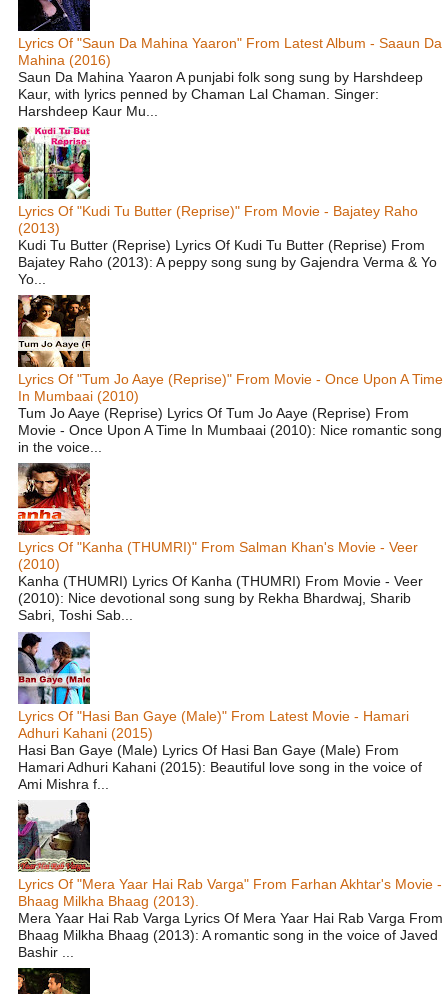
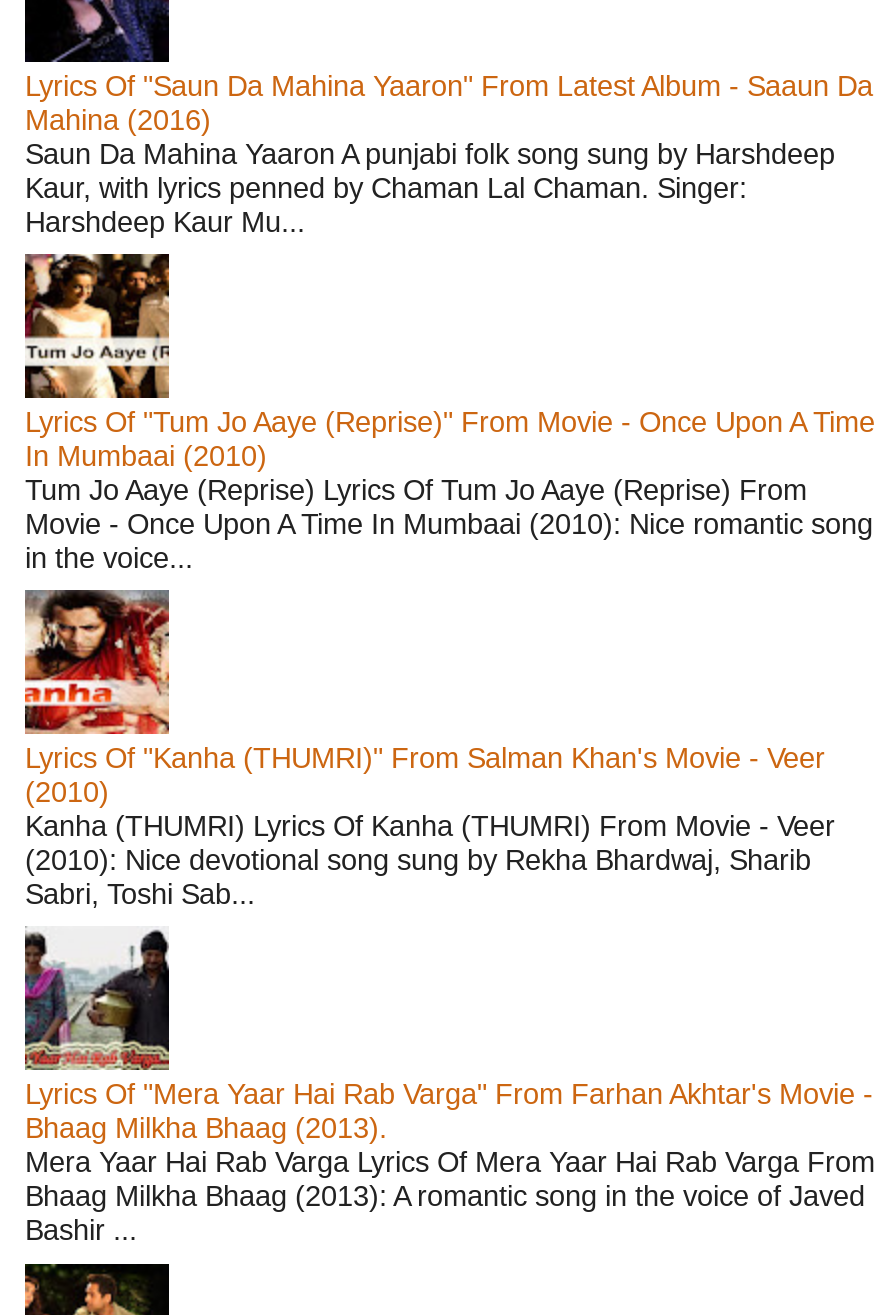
- [image]
- Lyrics Of "Kudi Tu Butter (Reprise)" From Movie - Bajatey Raho
- (2013)
- Kudi Tu Butter (Reprise) Lyrics Of Kudi Tu Butter (Reprise) From
- Bajatey Raho (2013): A peppy song sung by Gajendra Verma & Yo
- Yo...

- [image]
- Lyrics Of "Hasi Ban Gaye (Male)" From Latest Movie - Hamari
- Adhuri Kahani (2015)
- Hasi Ban Gaye (Male) Lyrics Of Hasi Ban Gaye (Male) From
- Hamari Adhuri Kahani (2015): Beautiful love song in the voice of
- Ami Mishra f...
